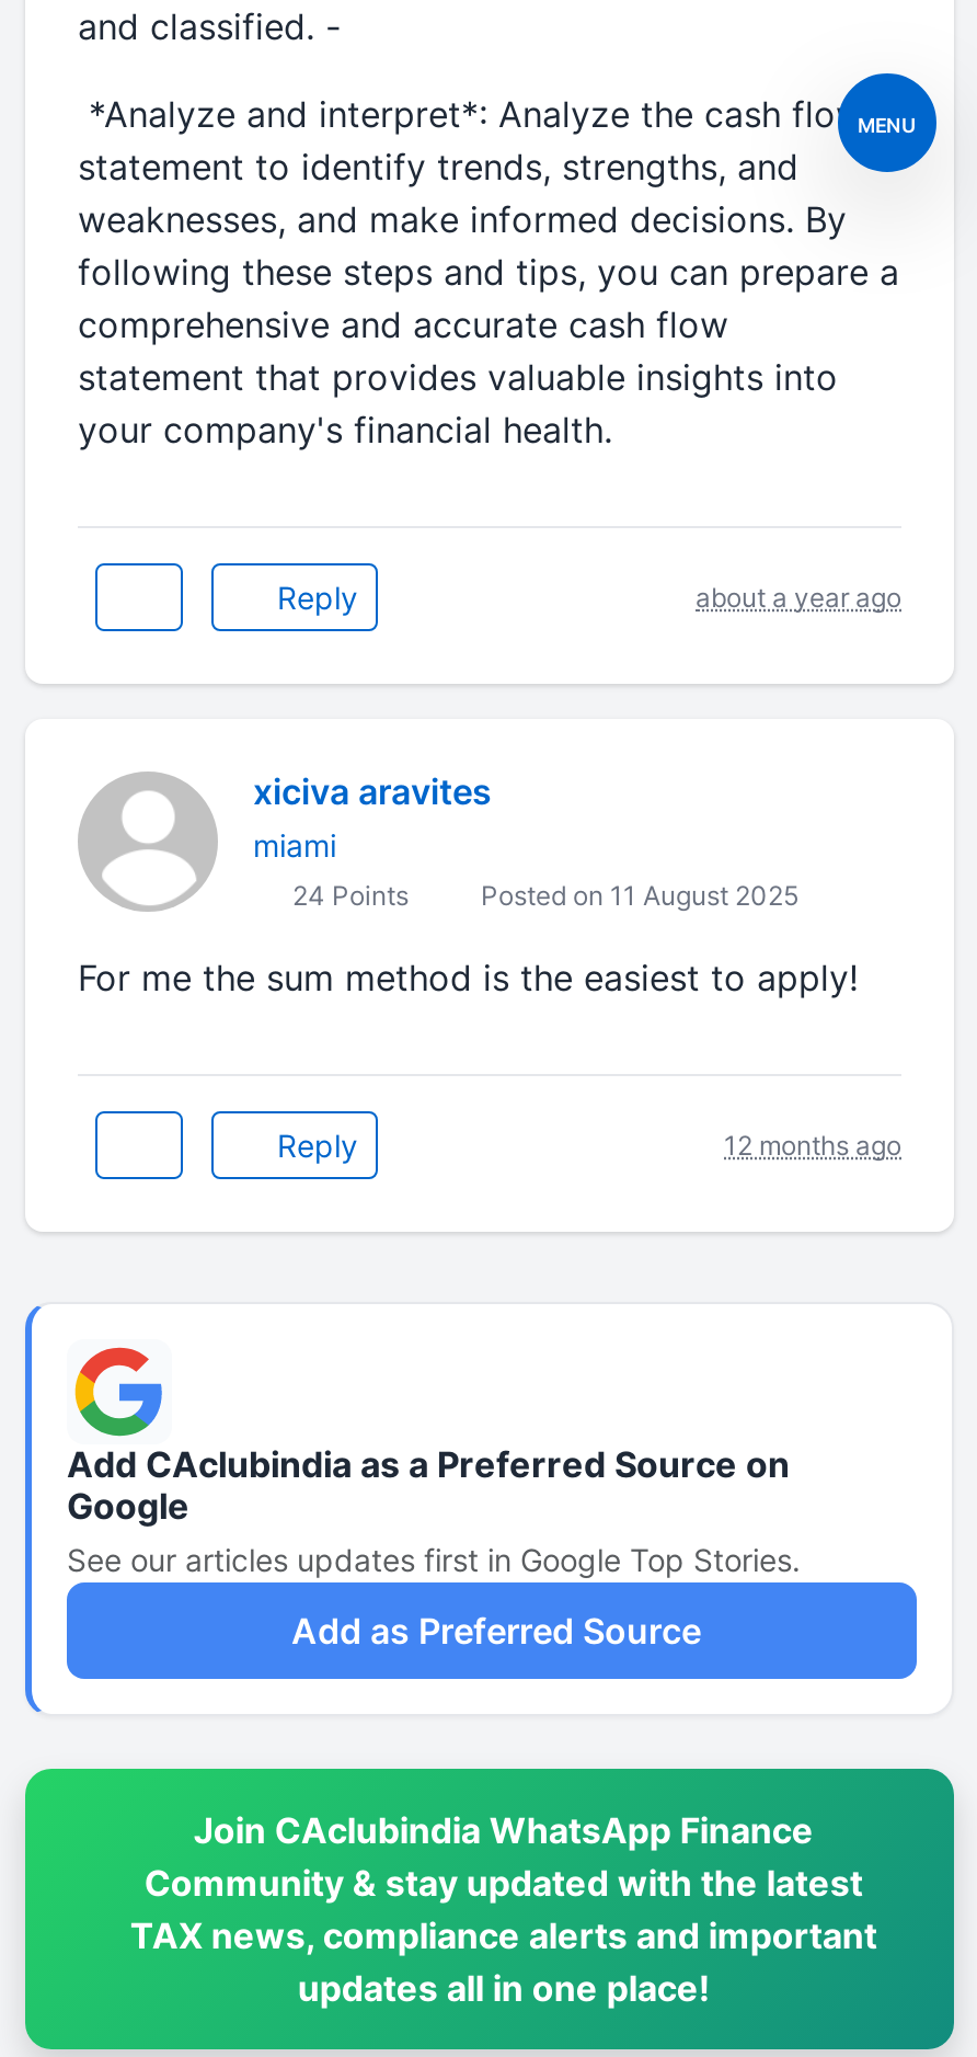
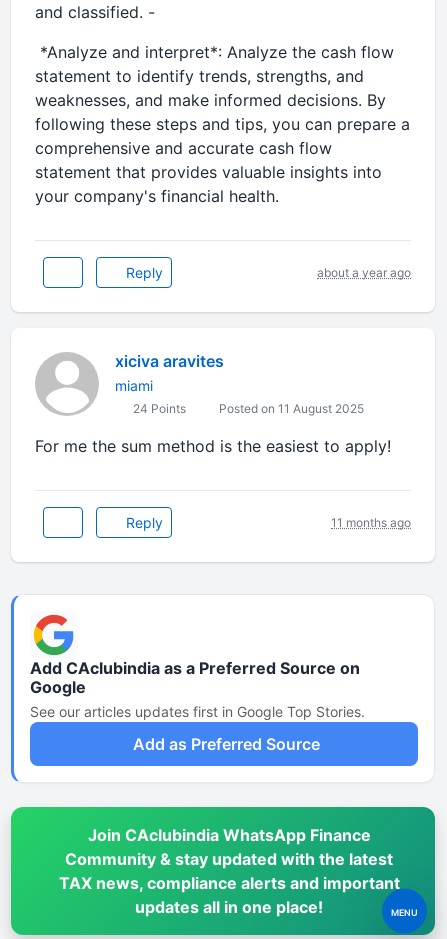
- [image]

moved down: MENU

- 12 months ago
+ 11 months ago

+ [image]
